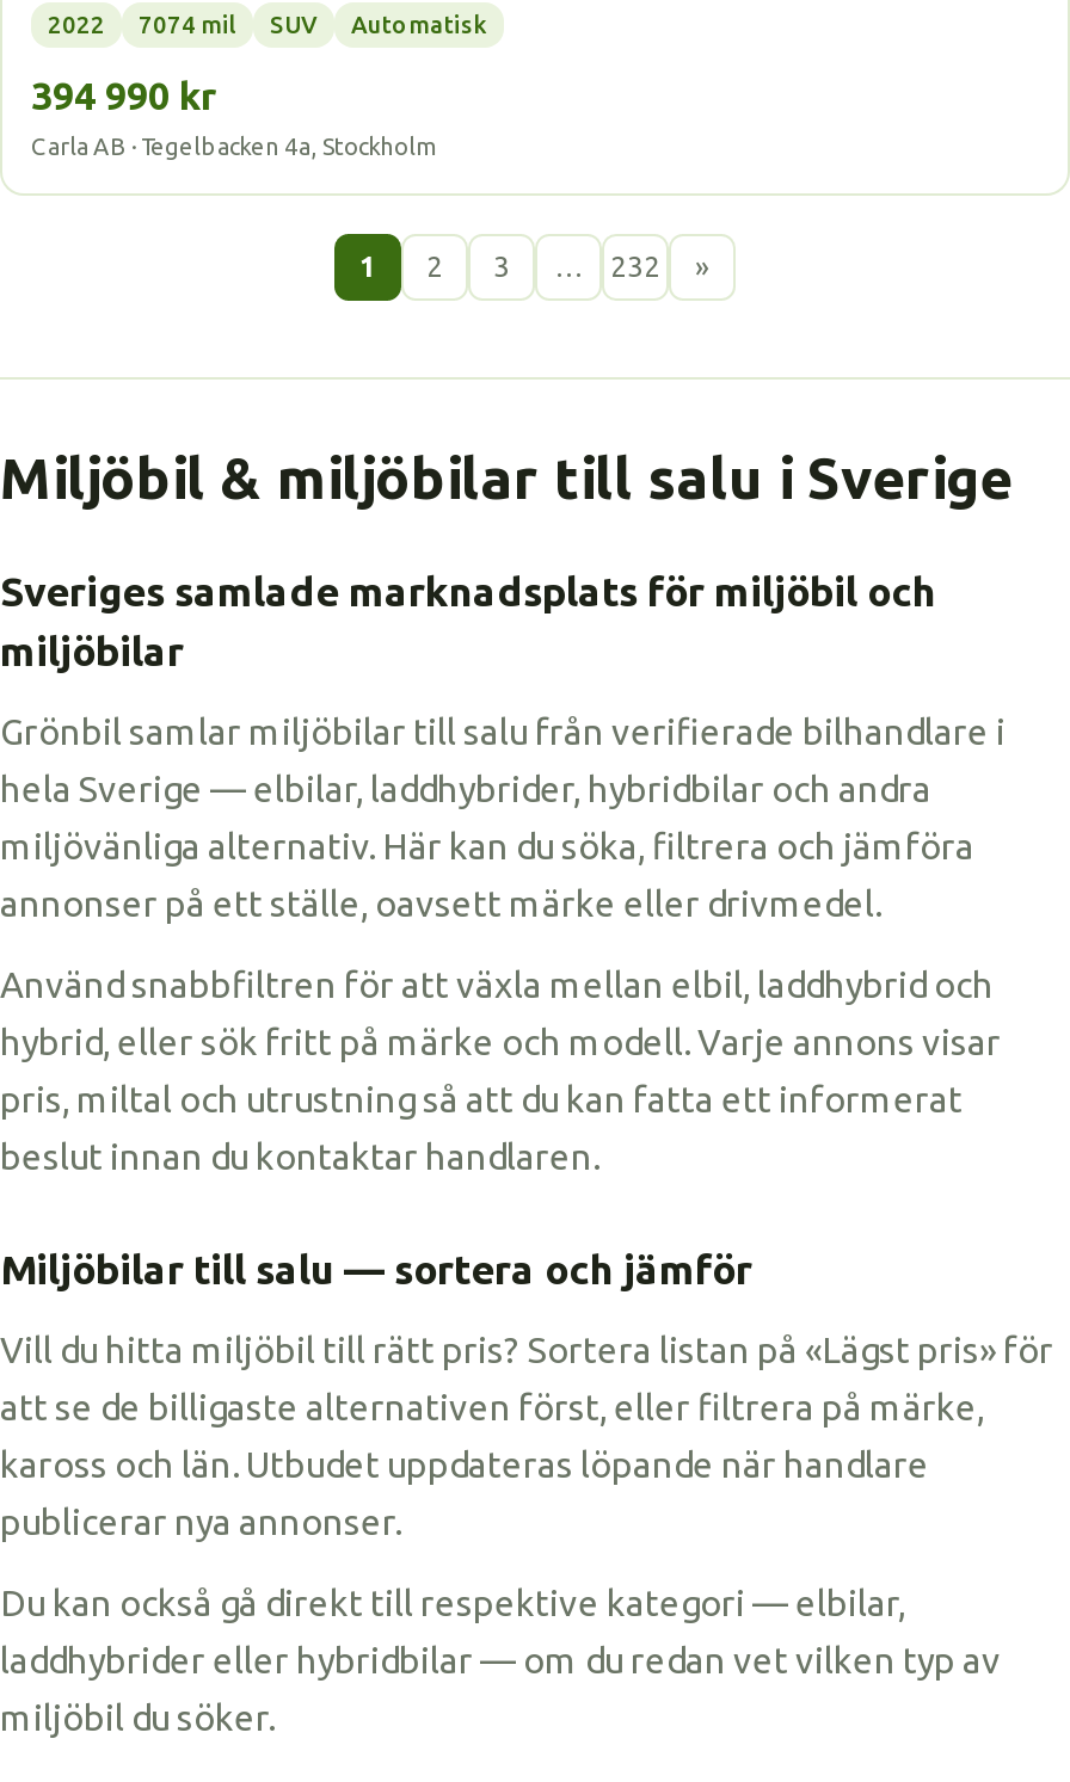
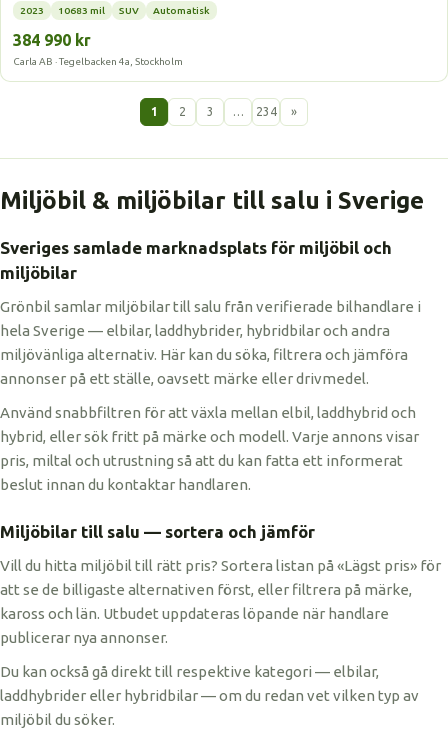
- 2022
- 7074 mil
+ 2023
+ 10683 mil

- 394 990 kr
+ 384 990 kr

- 232
+ 234
